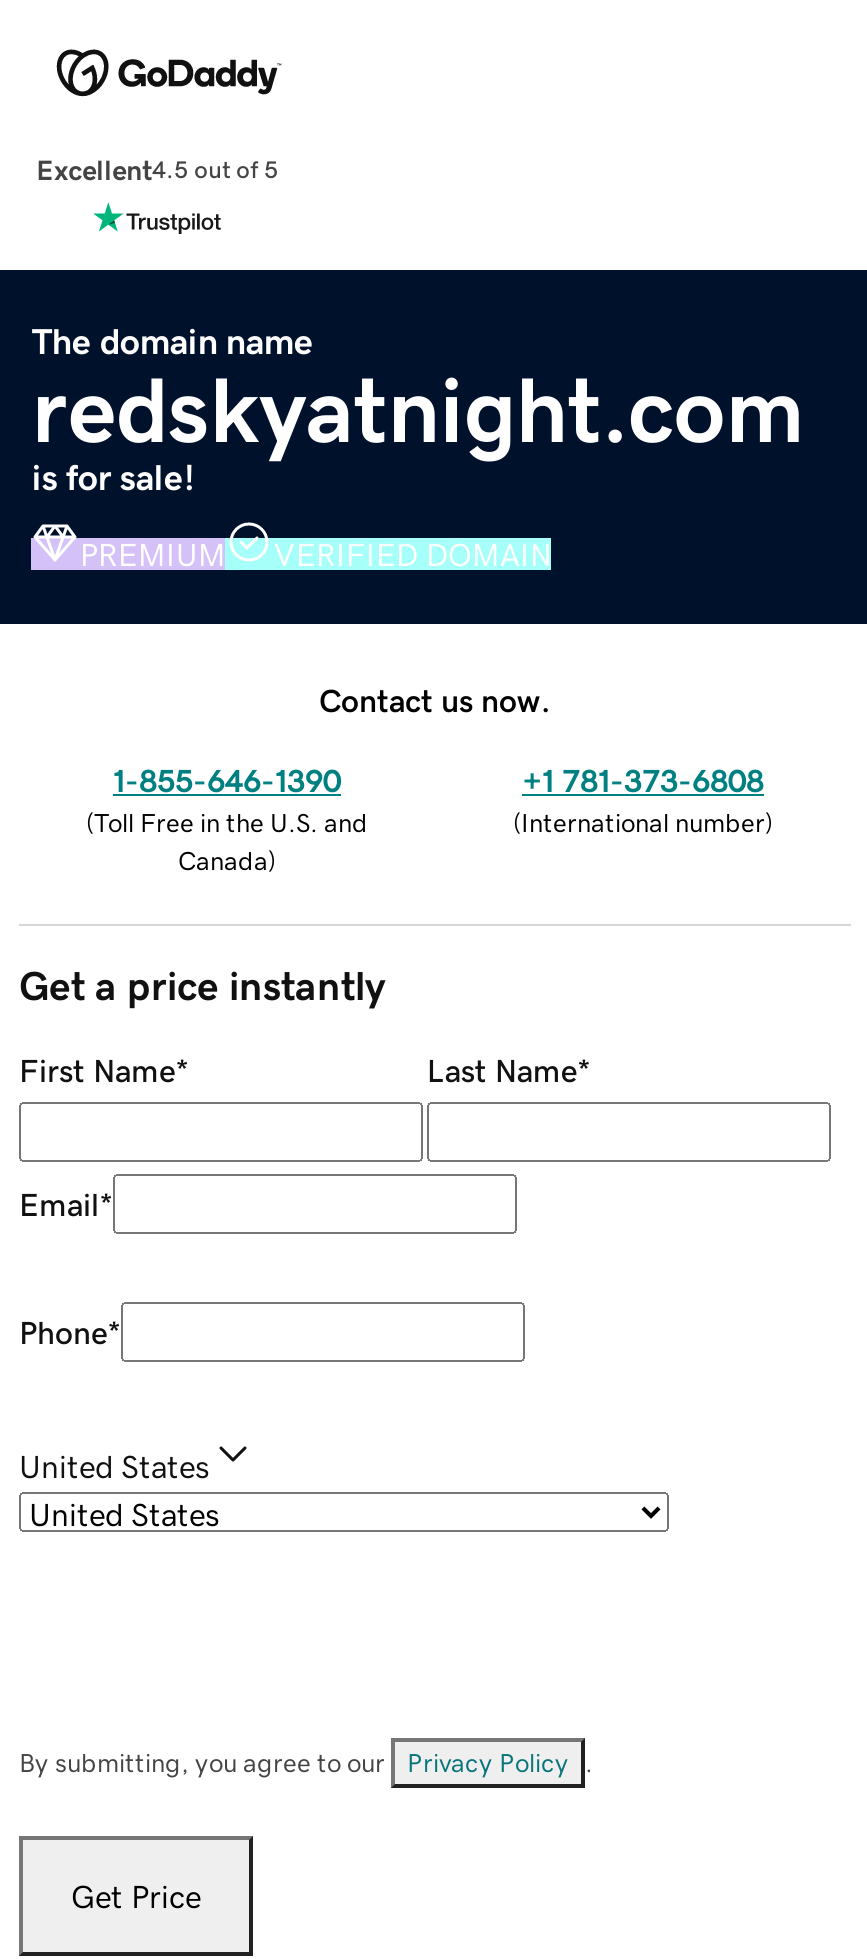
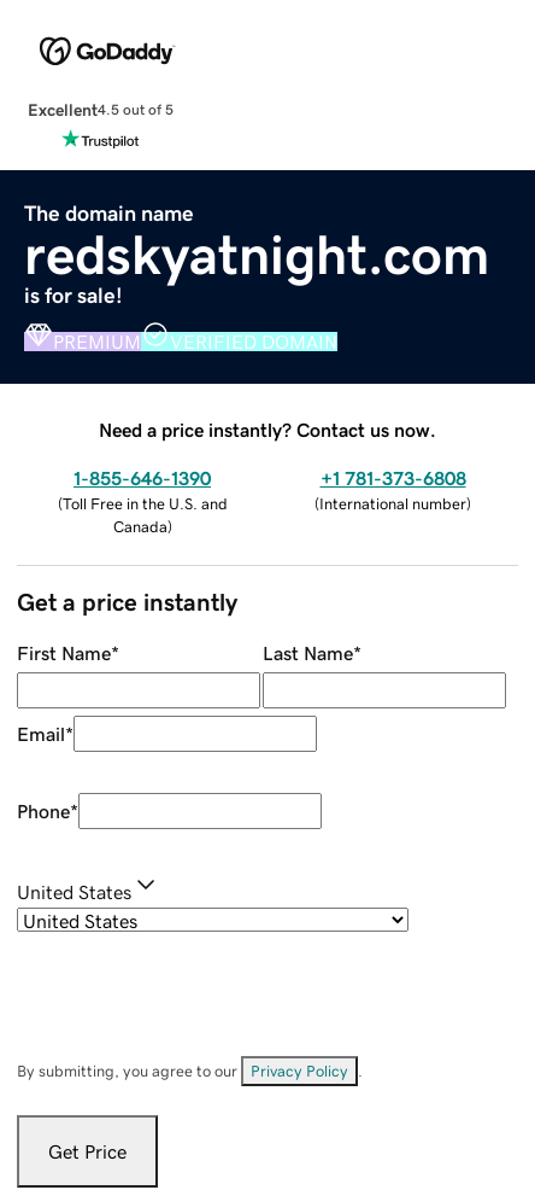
- Contact us now.
+ Need a price instantly? Contact us now.
